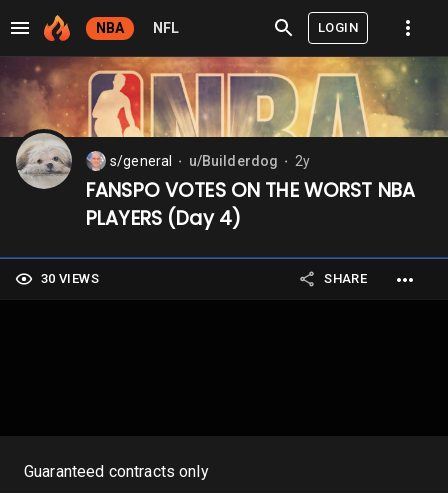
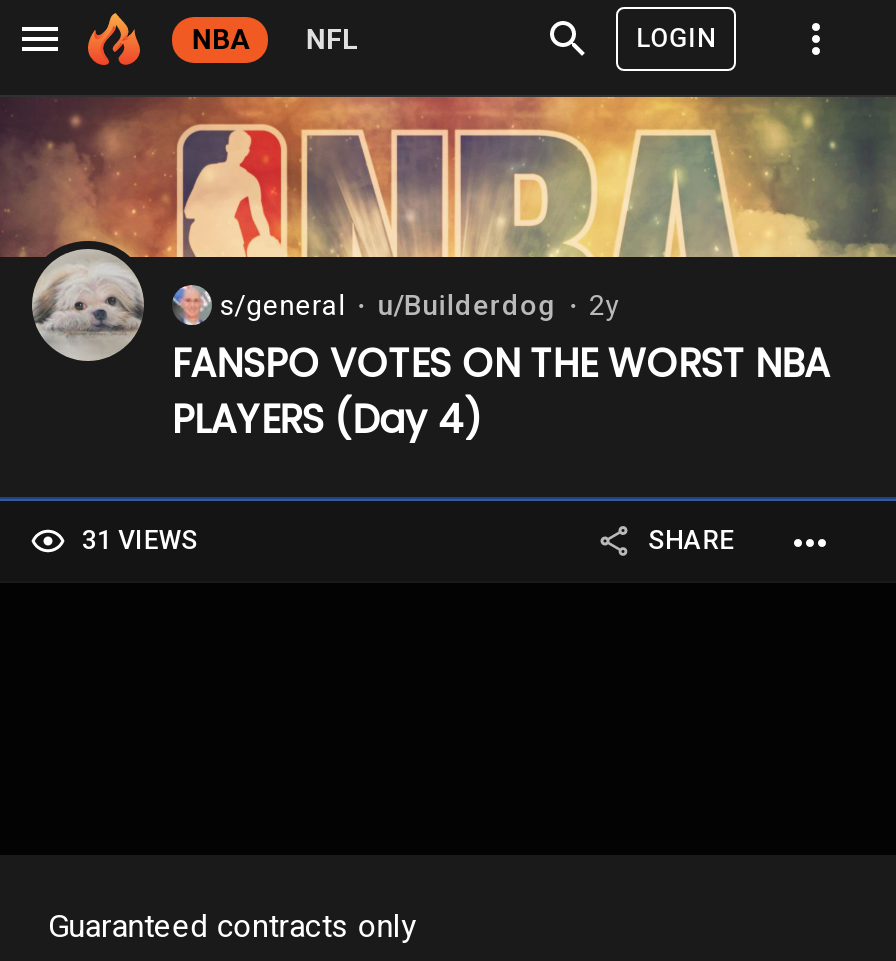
- 30 VIEWS
+ 31 VIEWS
